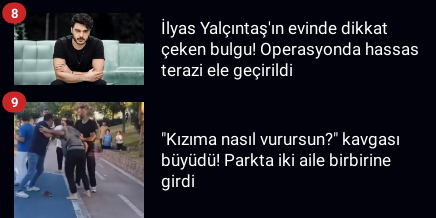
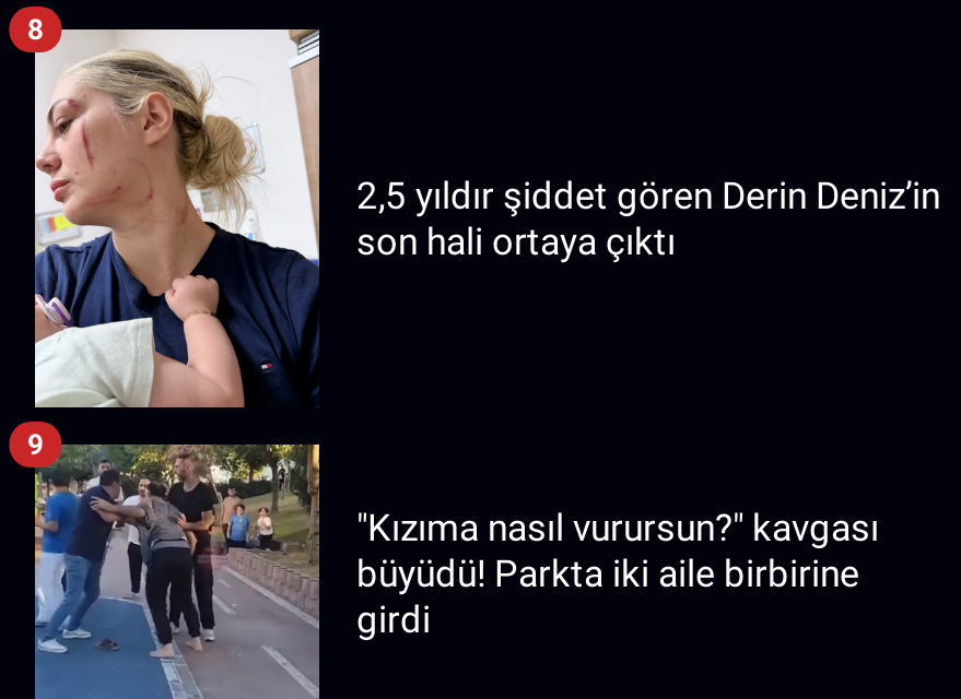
- [image]
- İlyas Yalçıntaş'ın evinde dikkat
- çeken bulgu! Operasyonda hassas
- terazi ele geçirildi
+ [image]
+ 2,5 yıldır şiddet gören Derin Deniz’in
+ son hali ortaya çıktı
